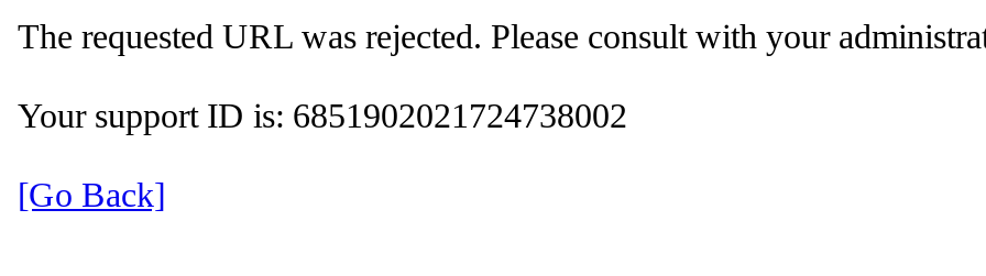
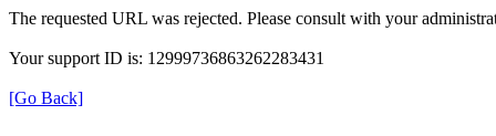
- Your support ID is: 6851902021724738002
+ Your support ID is: 12999736863262283431
